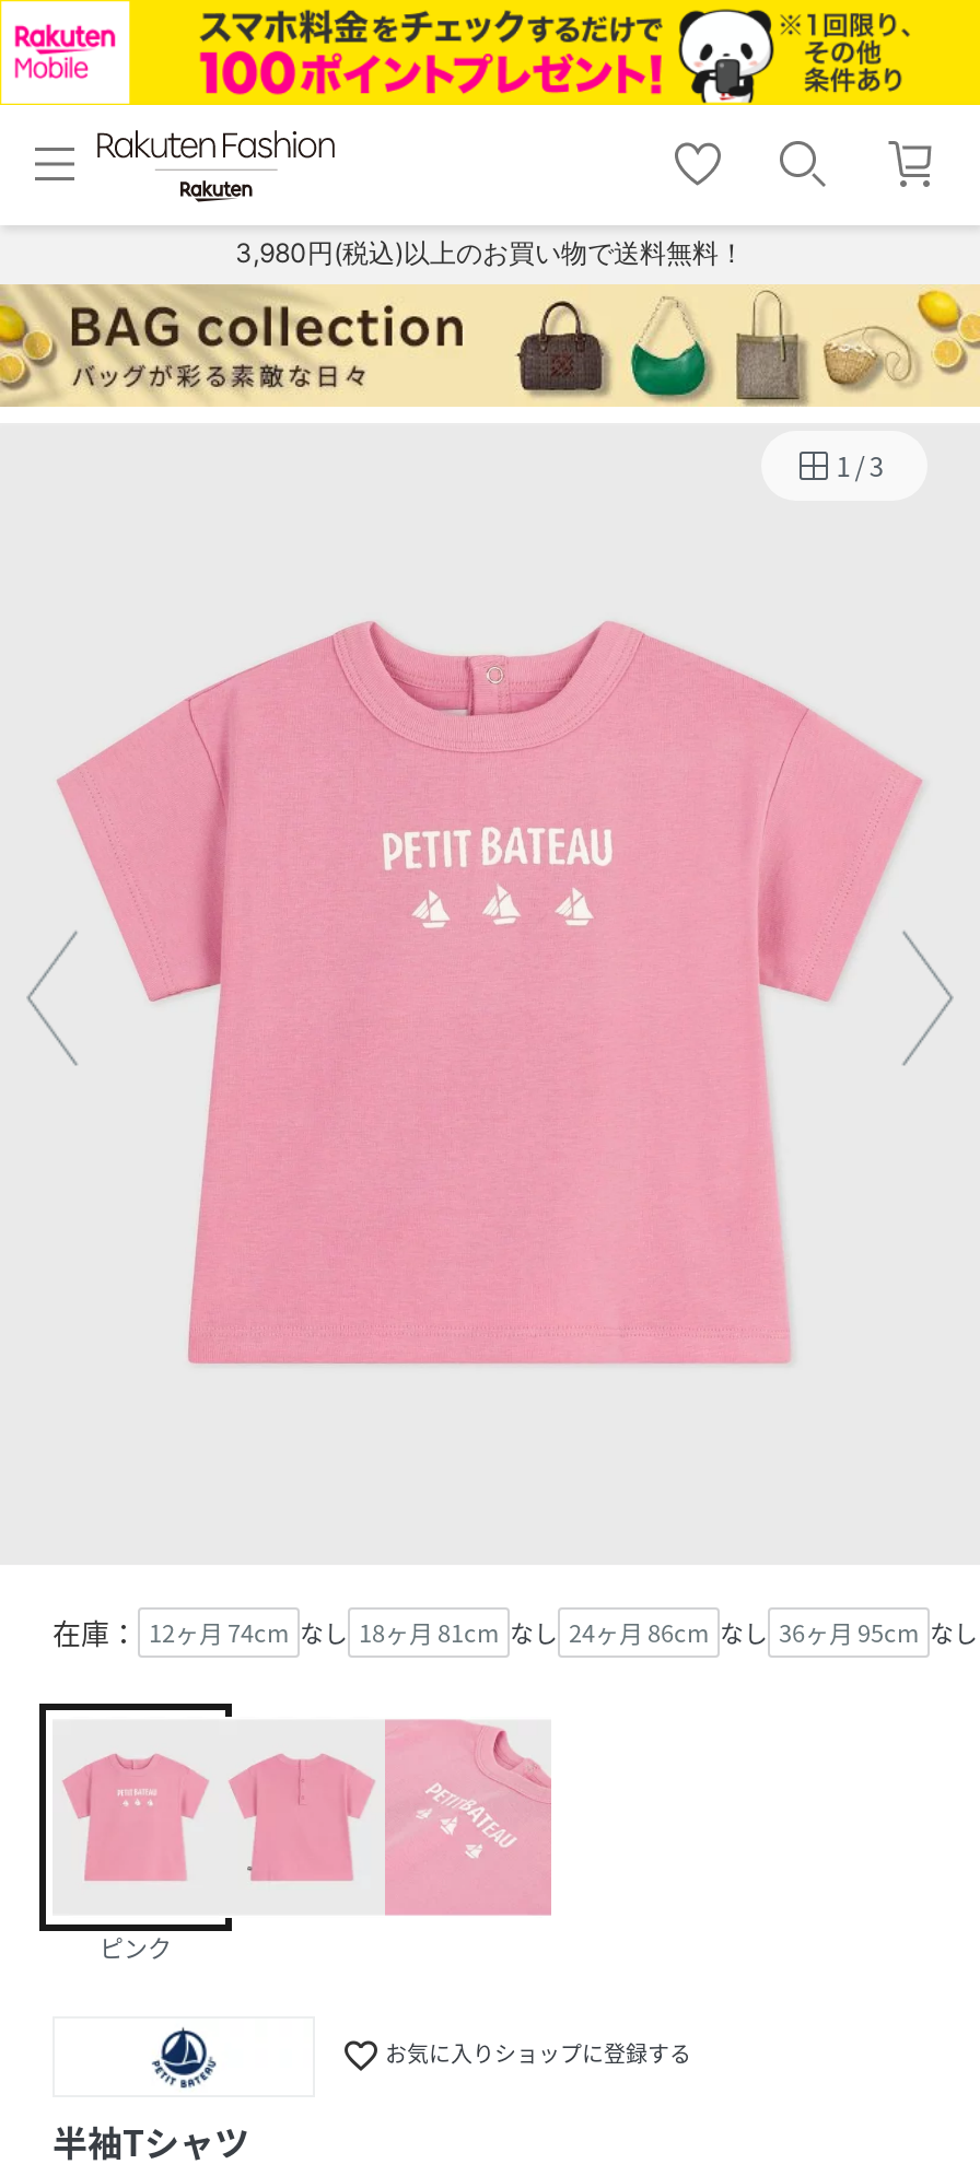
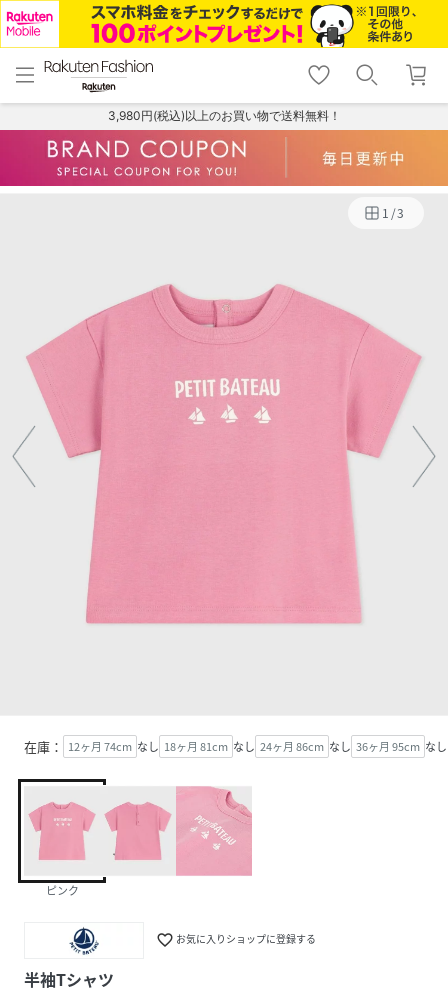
- [image]
+ [image]
